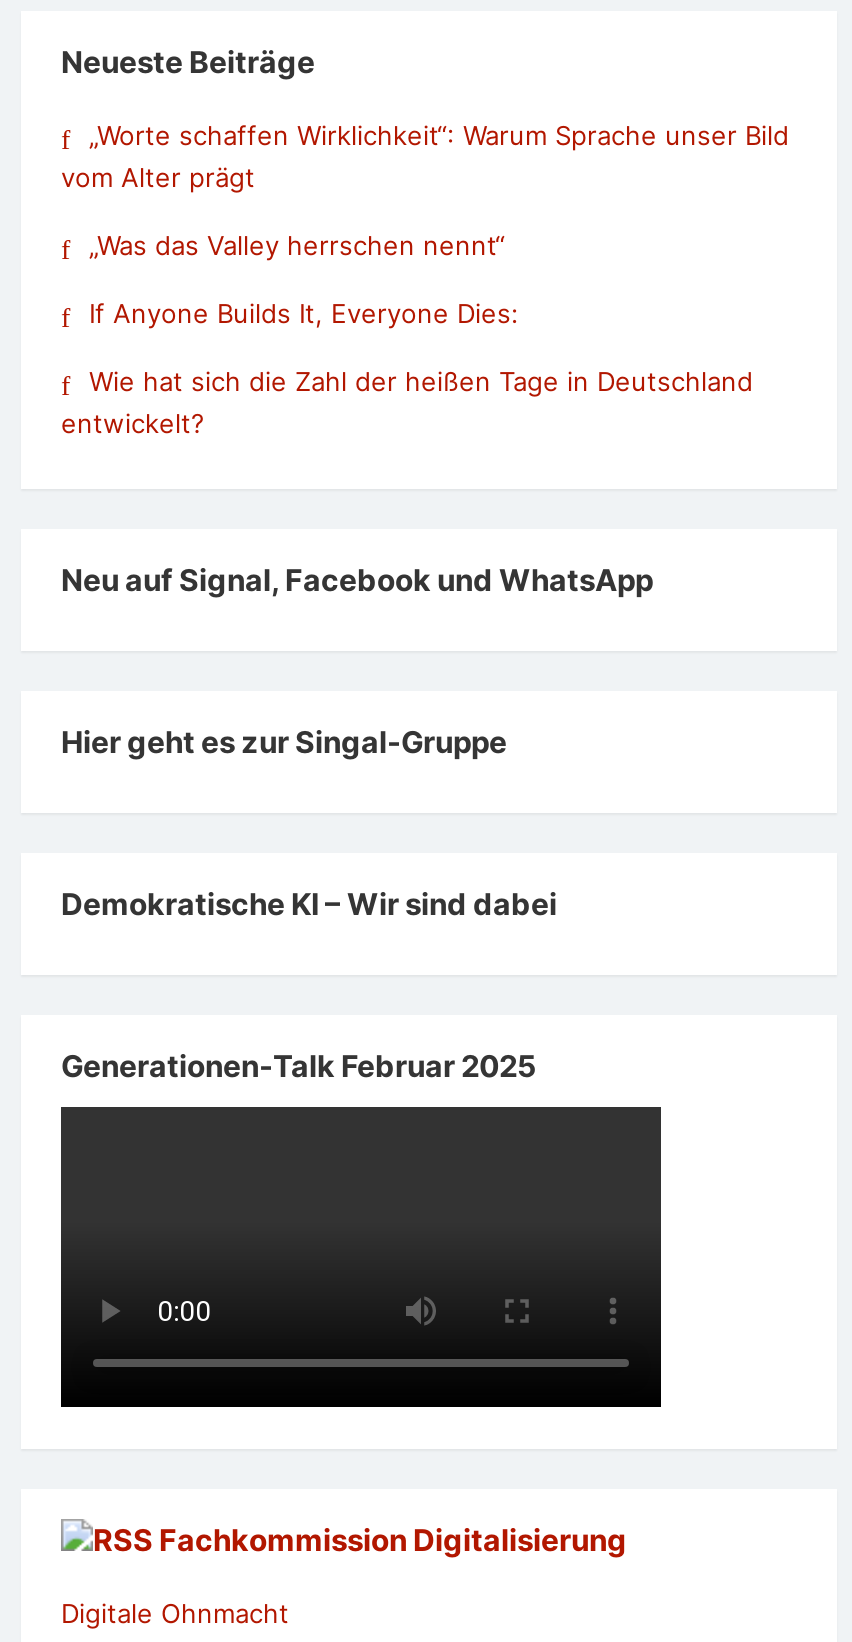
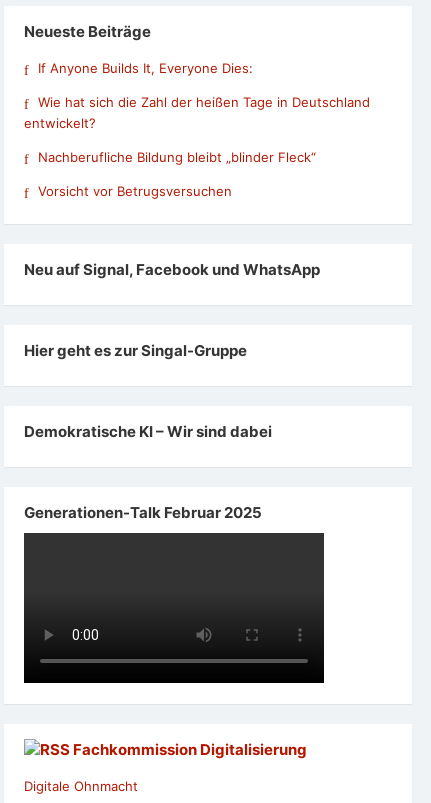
- „Worte schaffen Wirklichkeit“: Warum Sprache unser Bild
- vom Alter prägt
- „Was das Valley herrschen nennt“

moved up: If Anyone Builds It, Everyone Dies: | Wie hat sich die Zahl der heißen Tage in Deutschland | entwickelt?

+ Nachberufliche Bildung bleibt „blinder Fleck“
+ Vorsicht vor Betrugsversuchen
